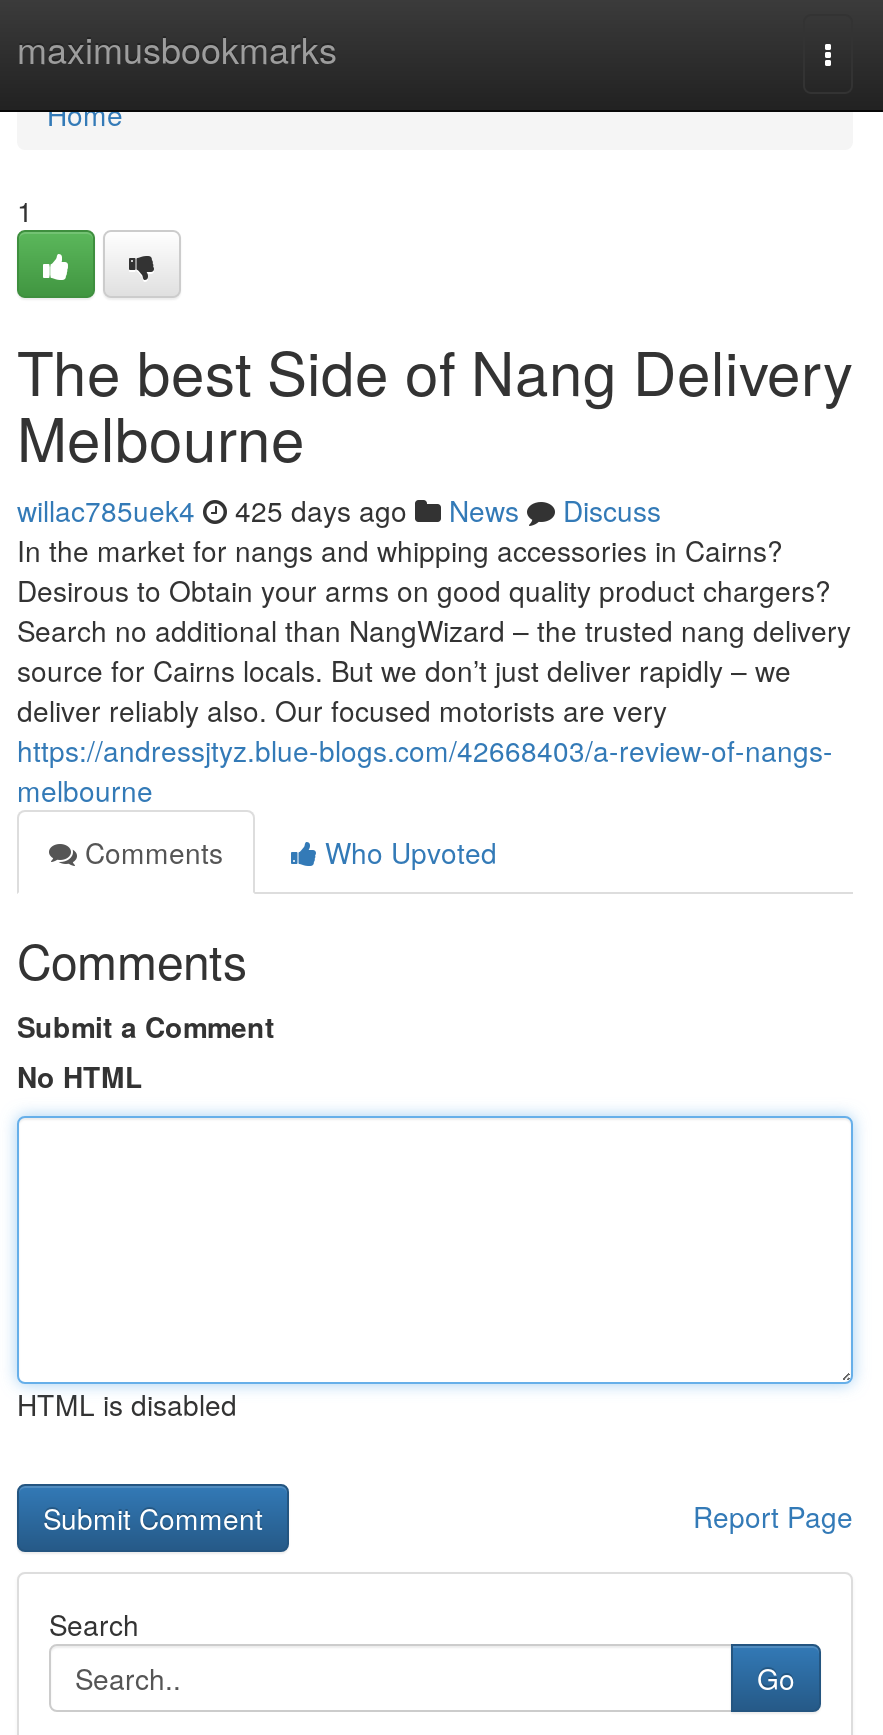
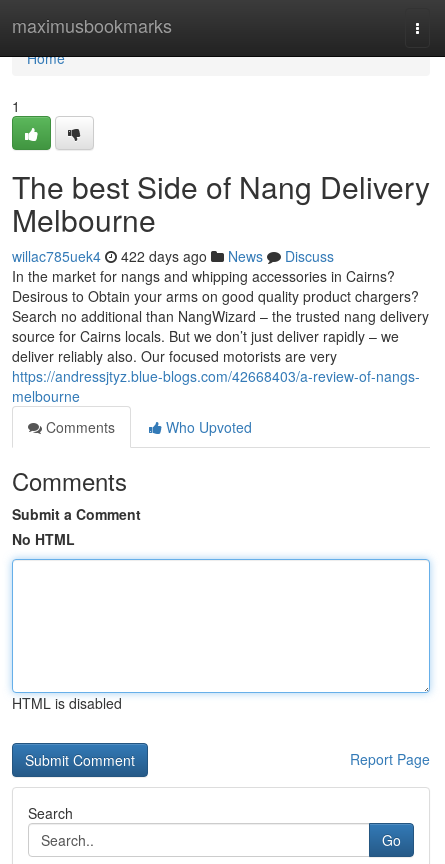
- willac785uek4 425 days ago News Discuss
+ willac785uek4 422 days ago News Discuss
